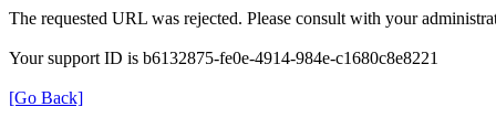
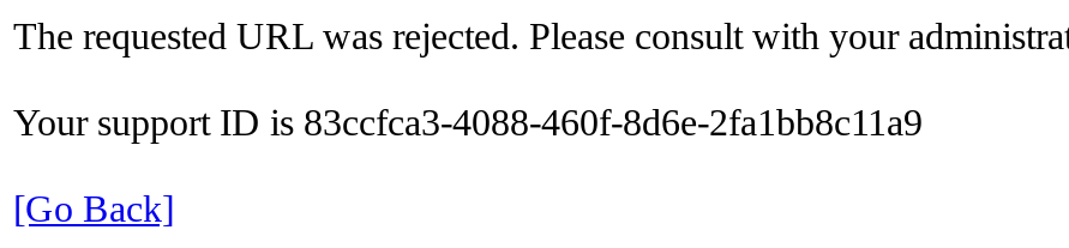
- Your support ID is b6132875-fe0e-4914-984e-c1680c8e8221
+ Your support ID is 83ccfca3-4088-460f-8d6e-2fa1bb8c11a9
